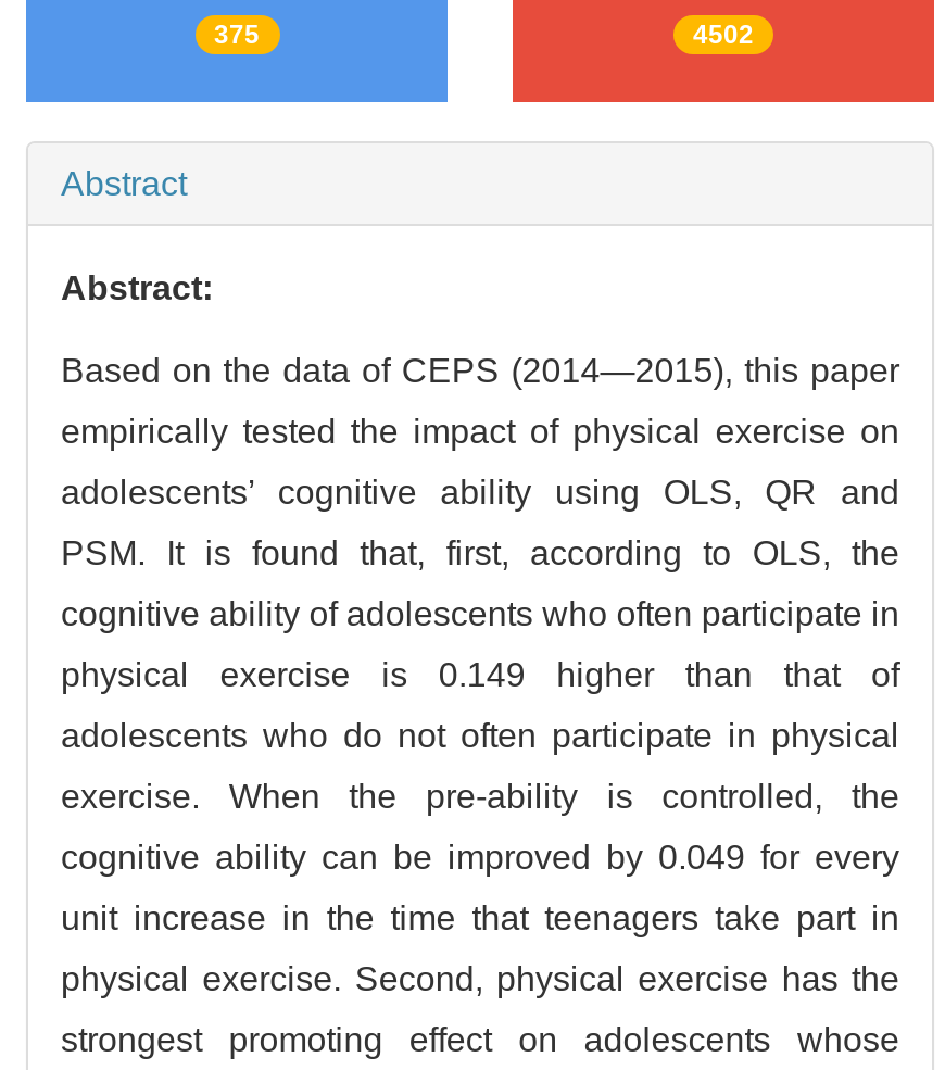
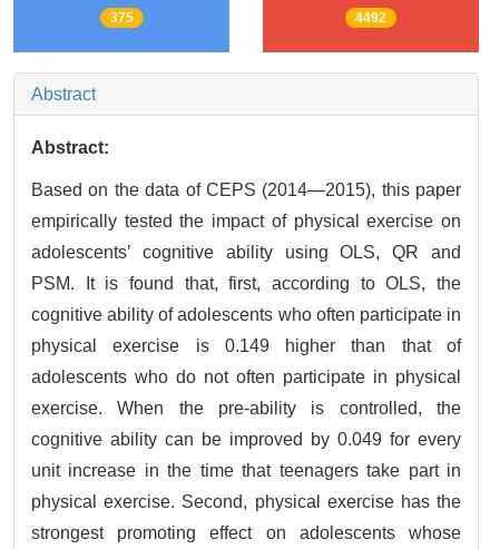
- 4502
+ 4492
